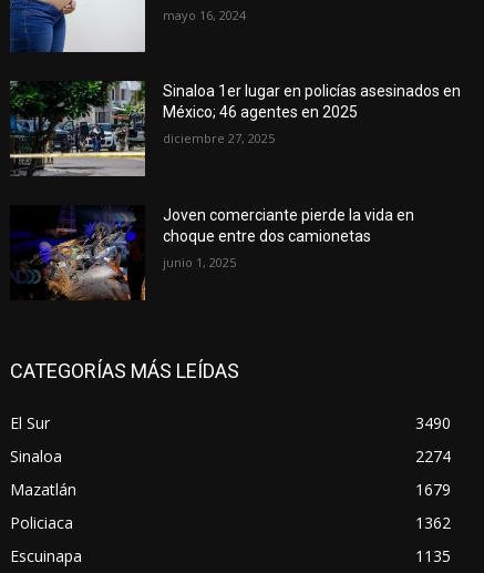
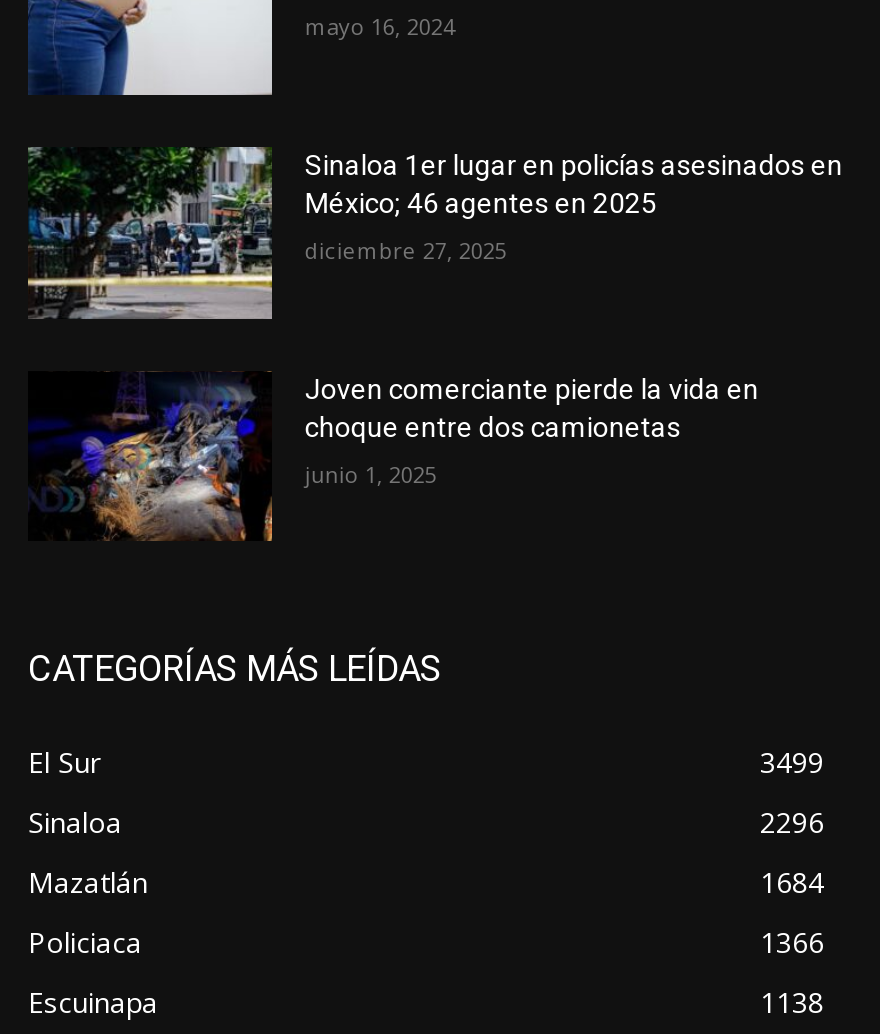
- 3490
+ 3499

- 2274
+ 2296

- 1679
+ 1684

- 1362
+ 1366

- 1135
+ 1138
